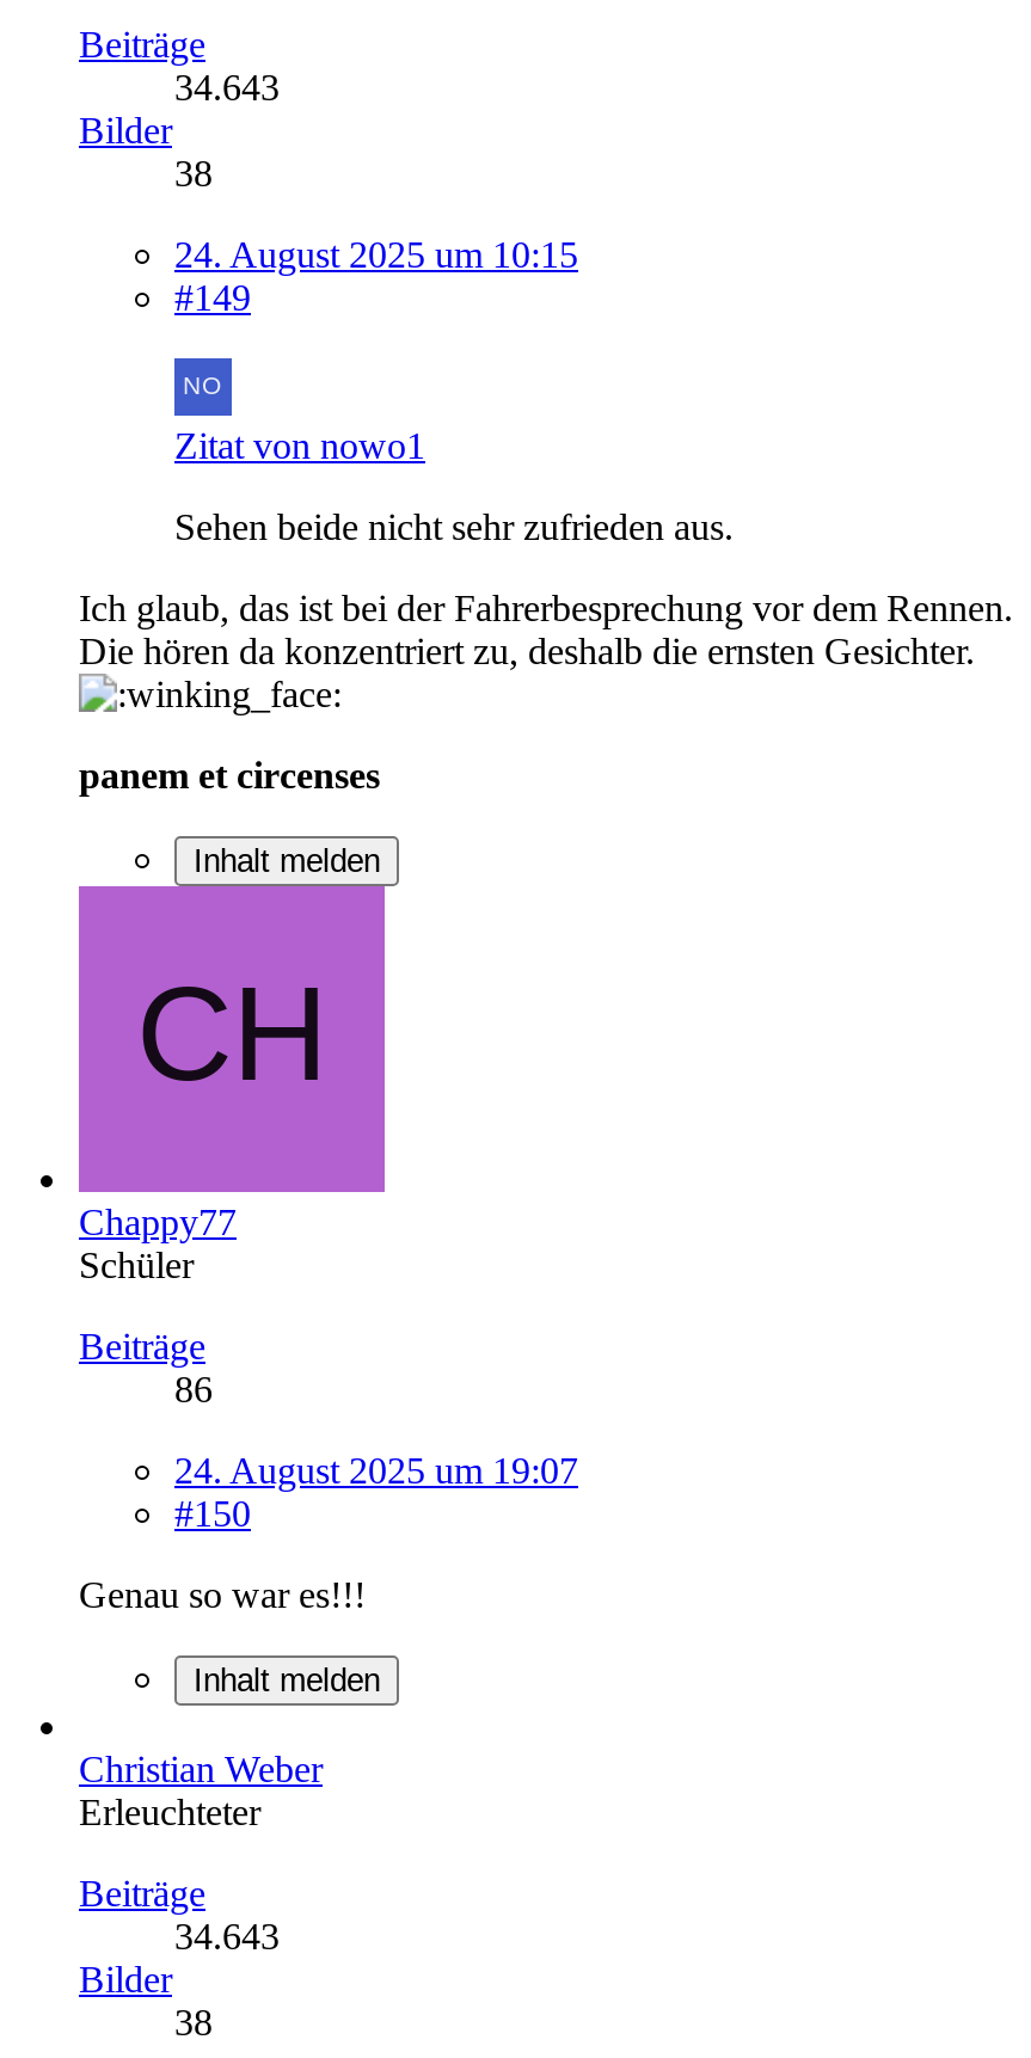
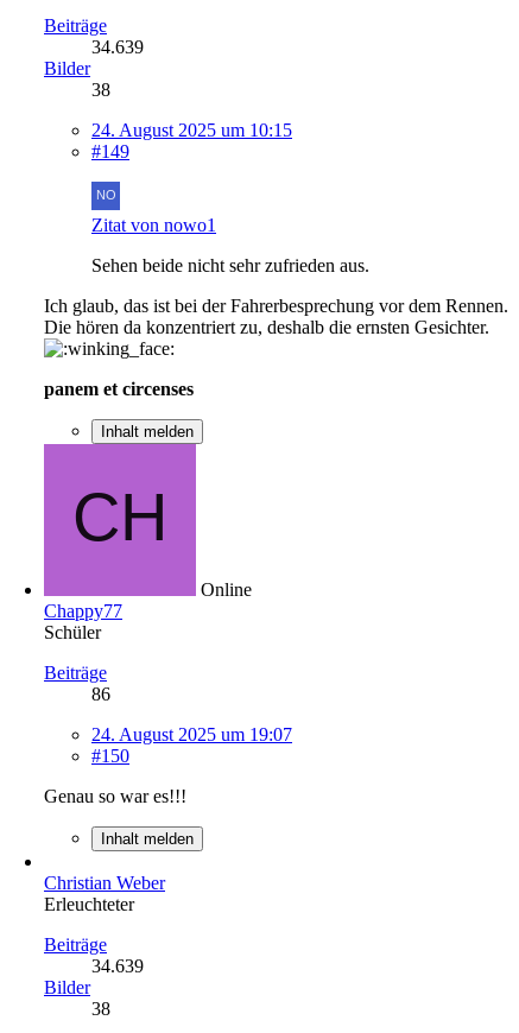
- 34.643
+ 34.639

+ Online

- 34.643
+ 34.639
